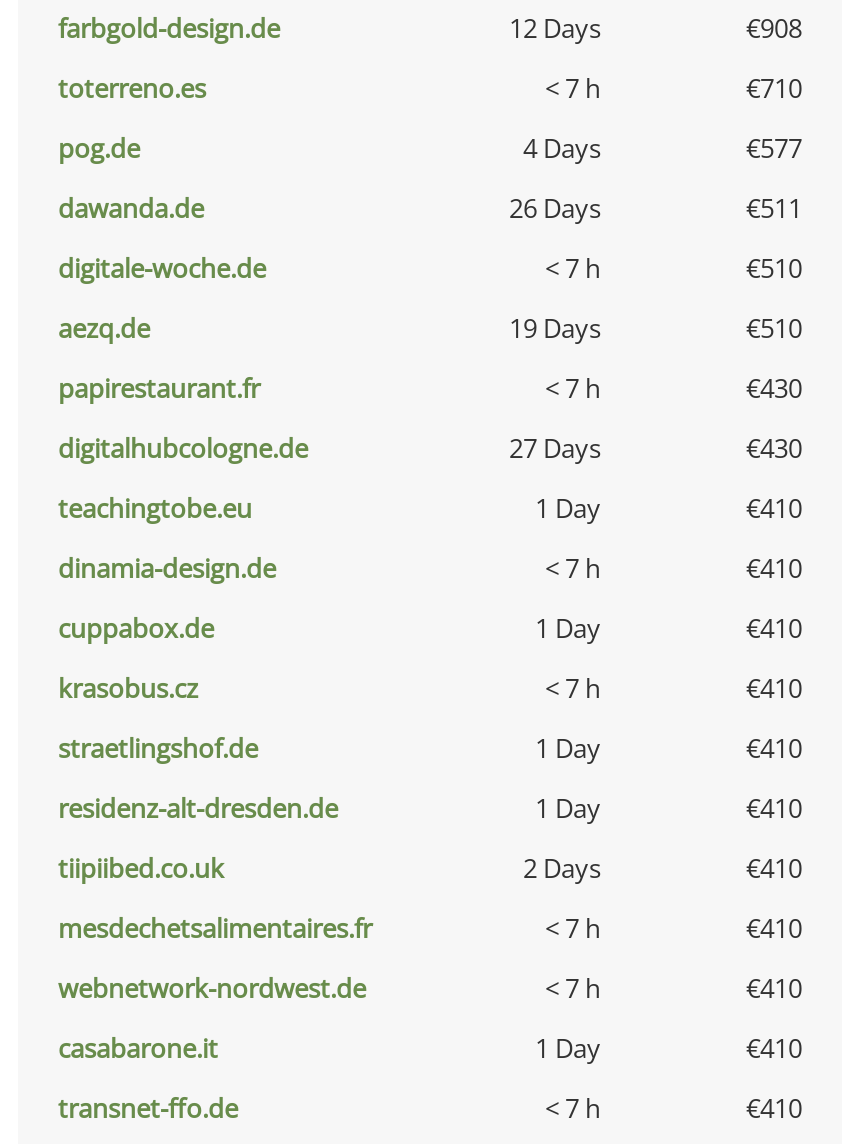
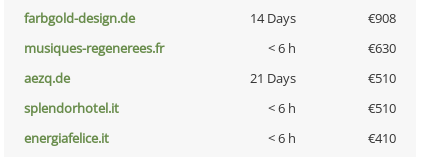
- 12 Days
+ 14 Days

- toterreno.es
- < 7 h
- €710
- pog.de
- 4 Days
- €577
- dawanda.de
- 26 Days
- €511
- digitale-woche.de
- < 7 h
- €510
+ musiques-regenerees.fr
+ < 6 h
+ €630

- 19 Days
+ 21 Days

- papirestaurant.fr
- < 7 h
- €430
- digitalhubcologne.de
- 27 Days
- €430
- teachingtobe.eu
- 1 Day
- €410
- dinamia-design.de
- < 7 h
- €410
- cuppabox.de
- 1 Day
- €410
- krasobus.cz
- < 7 h
- €410
- straetlingshof.de
- 1 Day
- €410
- residenz-alt-dresden.de
- 1 Day
- €410
- tiipiibed.co.uk
- 2 Days
- €410
- mesdechetsalimentaires.fr
- < 7 h
- €410
- webnetwork-nordwest.de
- < 7 h
- €410
- casabarone.it
- 1 Day
- €410
- transnet-ffo.de
- < 7 h
+ splendorhotel.it
+ < 6 h
+ €510
+ energiafelice.it
+ < 6 h
